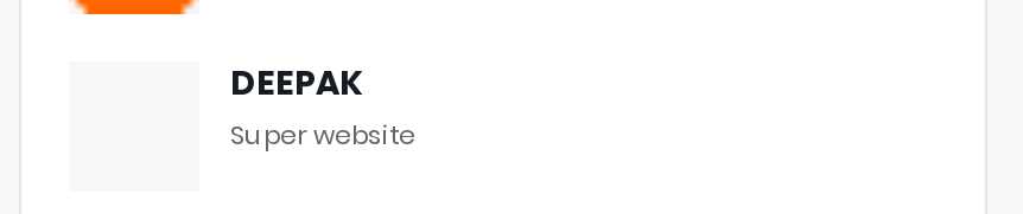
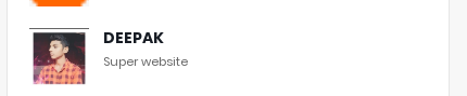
+ [image]
